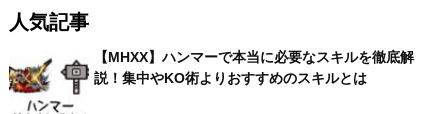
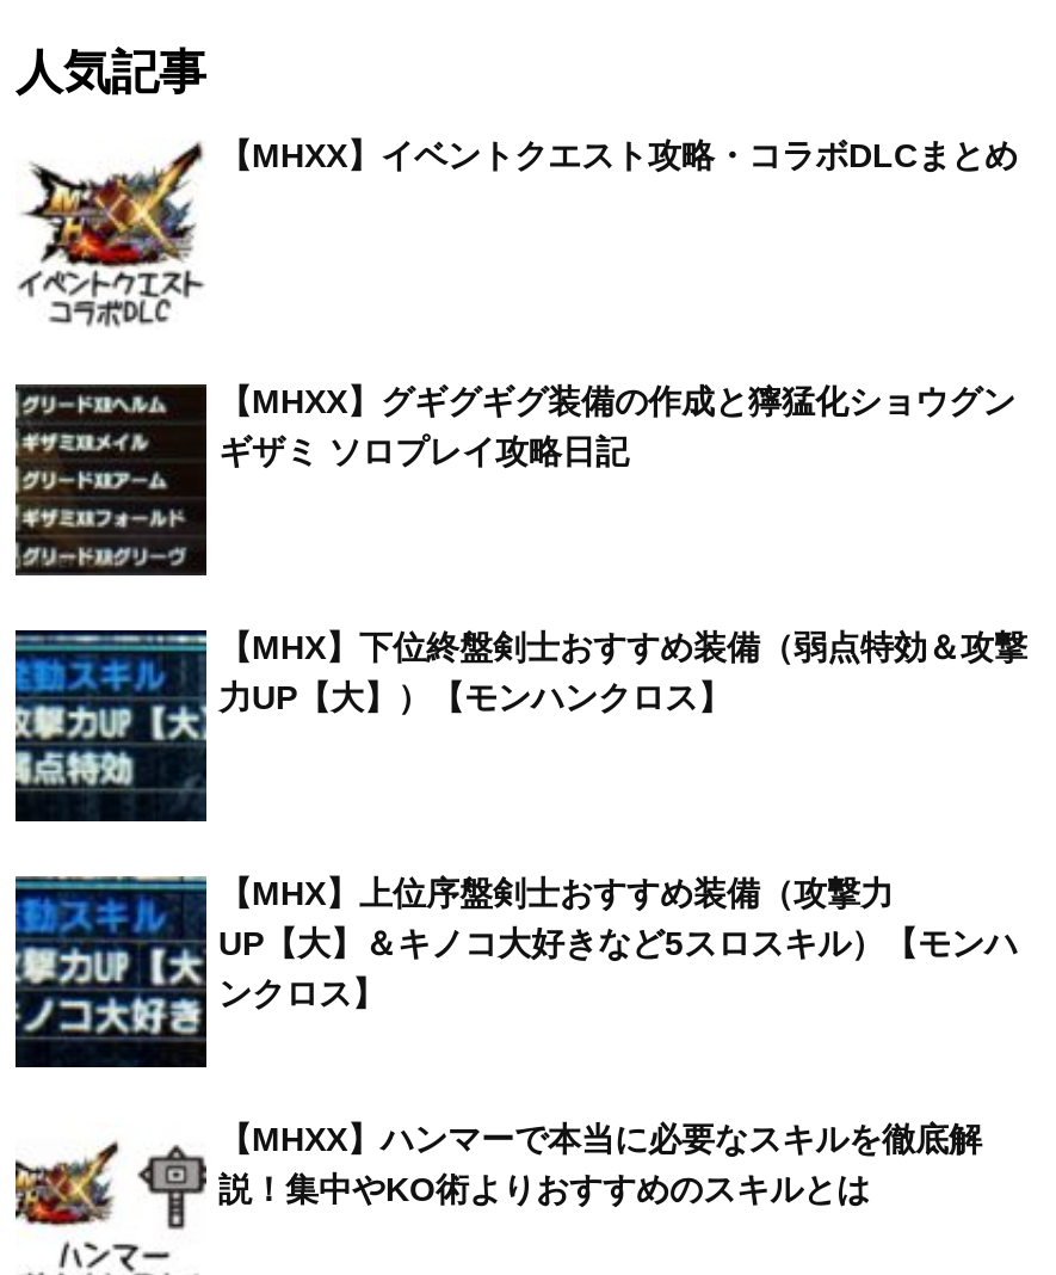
+ [image]
+ 【MHXX】グギグギグ装備の作成と獰猛化ショウグン
+ ギザミ ソロプレイ攻略日記

+ [image]
+ 【MHX】下位終盤剣士おすすめ装備（弱点特効＆攻撃
+ 力UP【大】）【モンハンクロス】

+ [image]
+ 【MHX】上位序盤剣士おすすめ装備（攻撃力
+ UP【大】＆キノコ大好きなど5スロスキル）【モンハ
+ ンクロス】

+ [image]
+ 【MHXX】イベントクエスト攻略・コラボDLCまとめ
